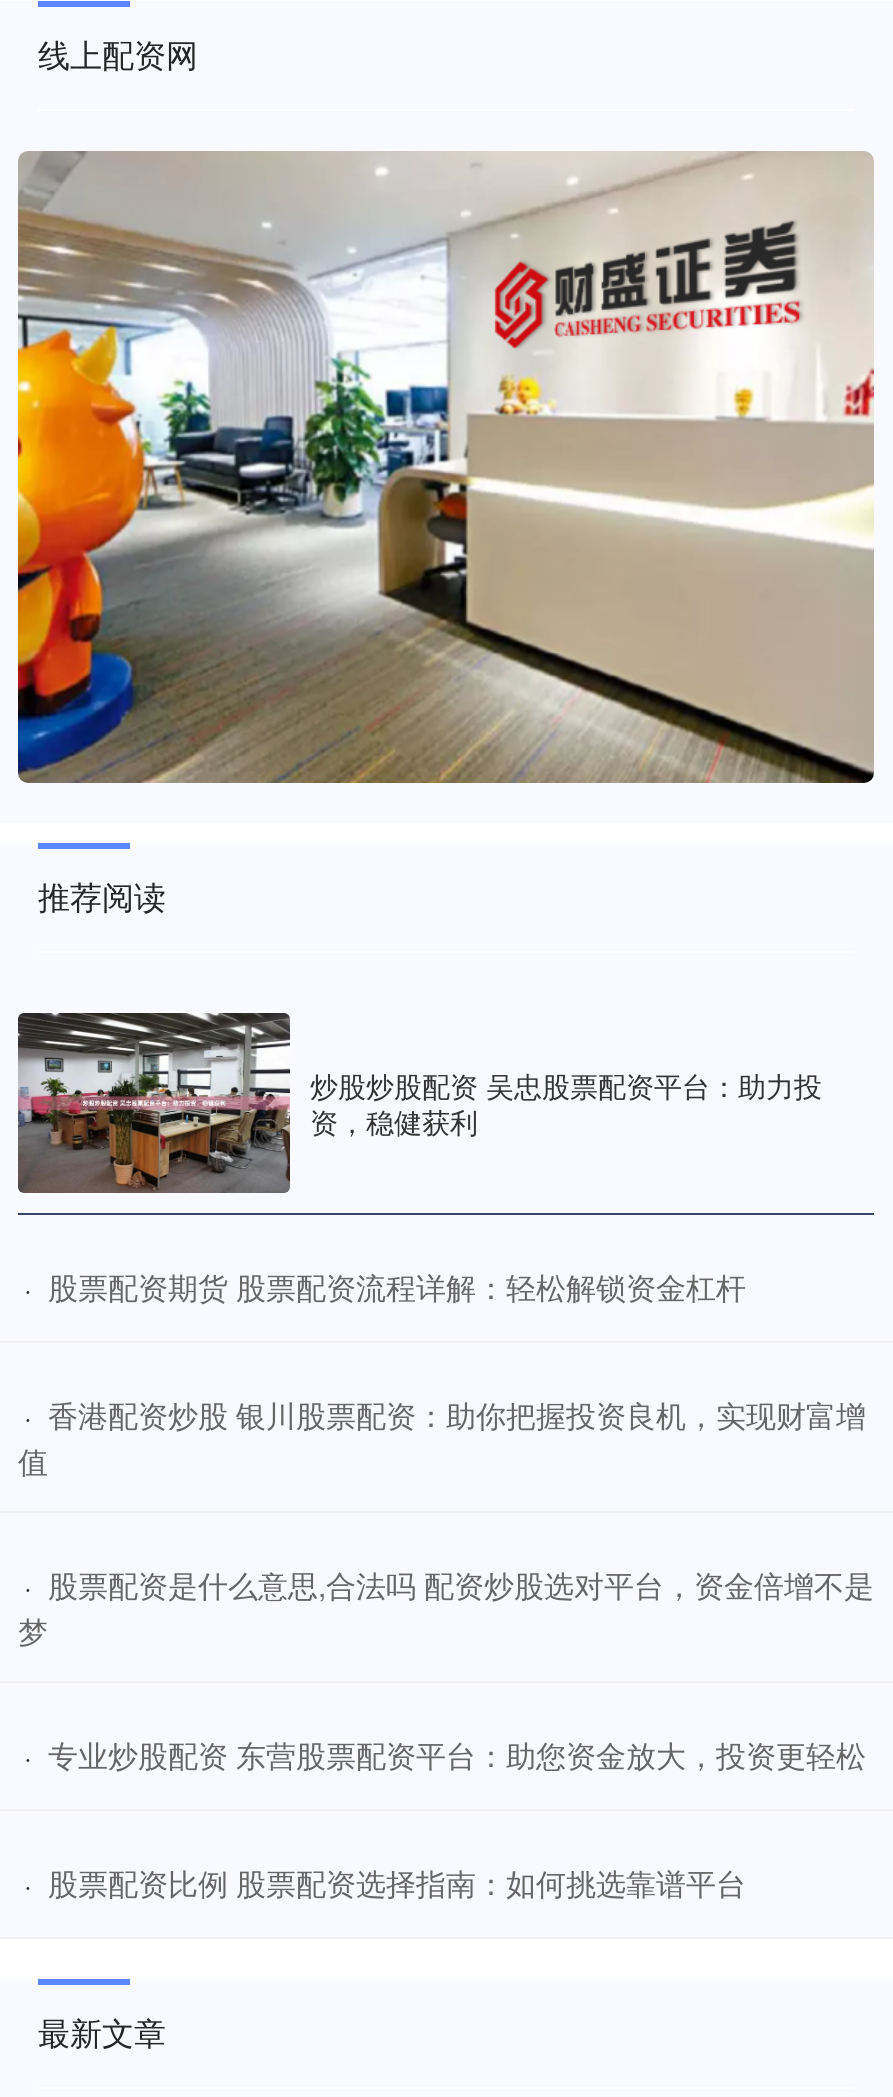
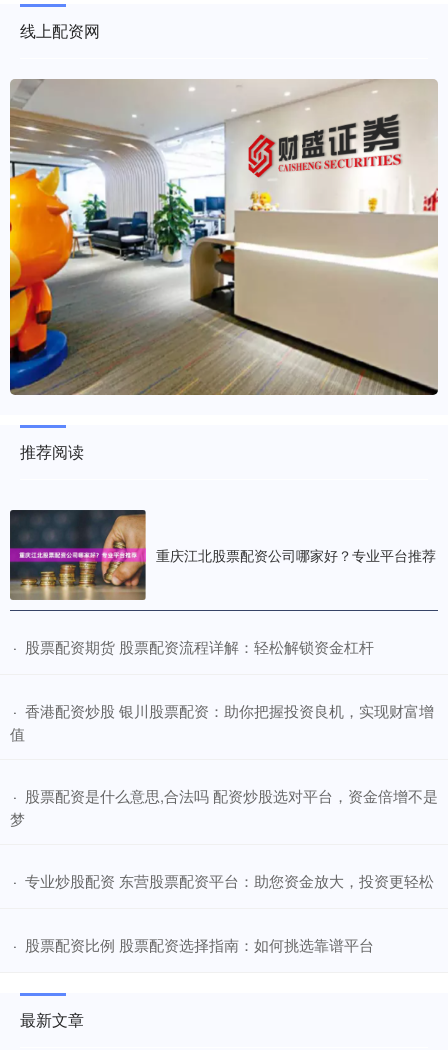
- [image]
- 炒股炒股配资 吴忠股票配资平台：助力投
- 资，稳健获利
+ [image]
+ 重庆江北股票配资公司哪家好？专业平台推荐
